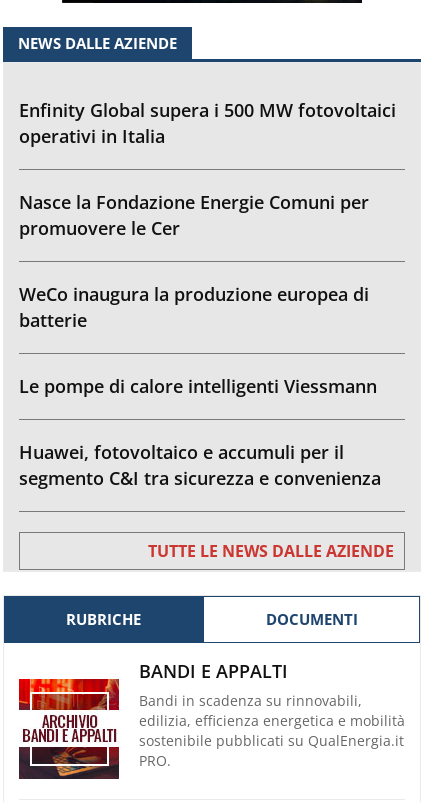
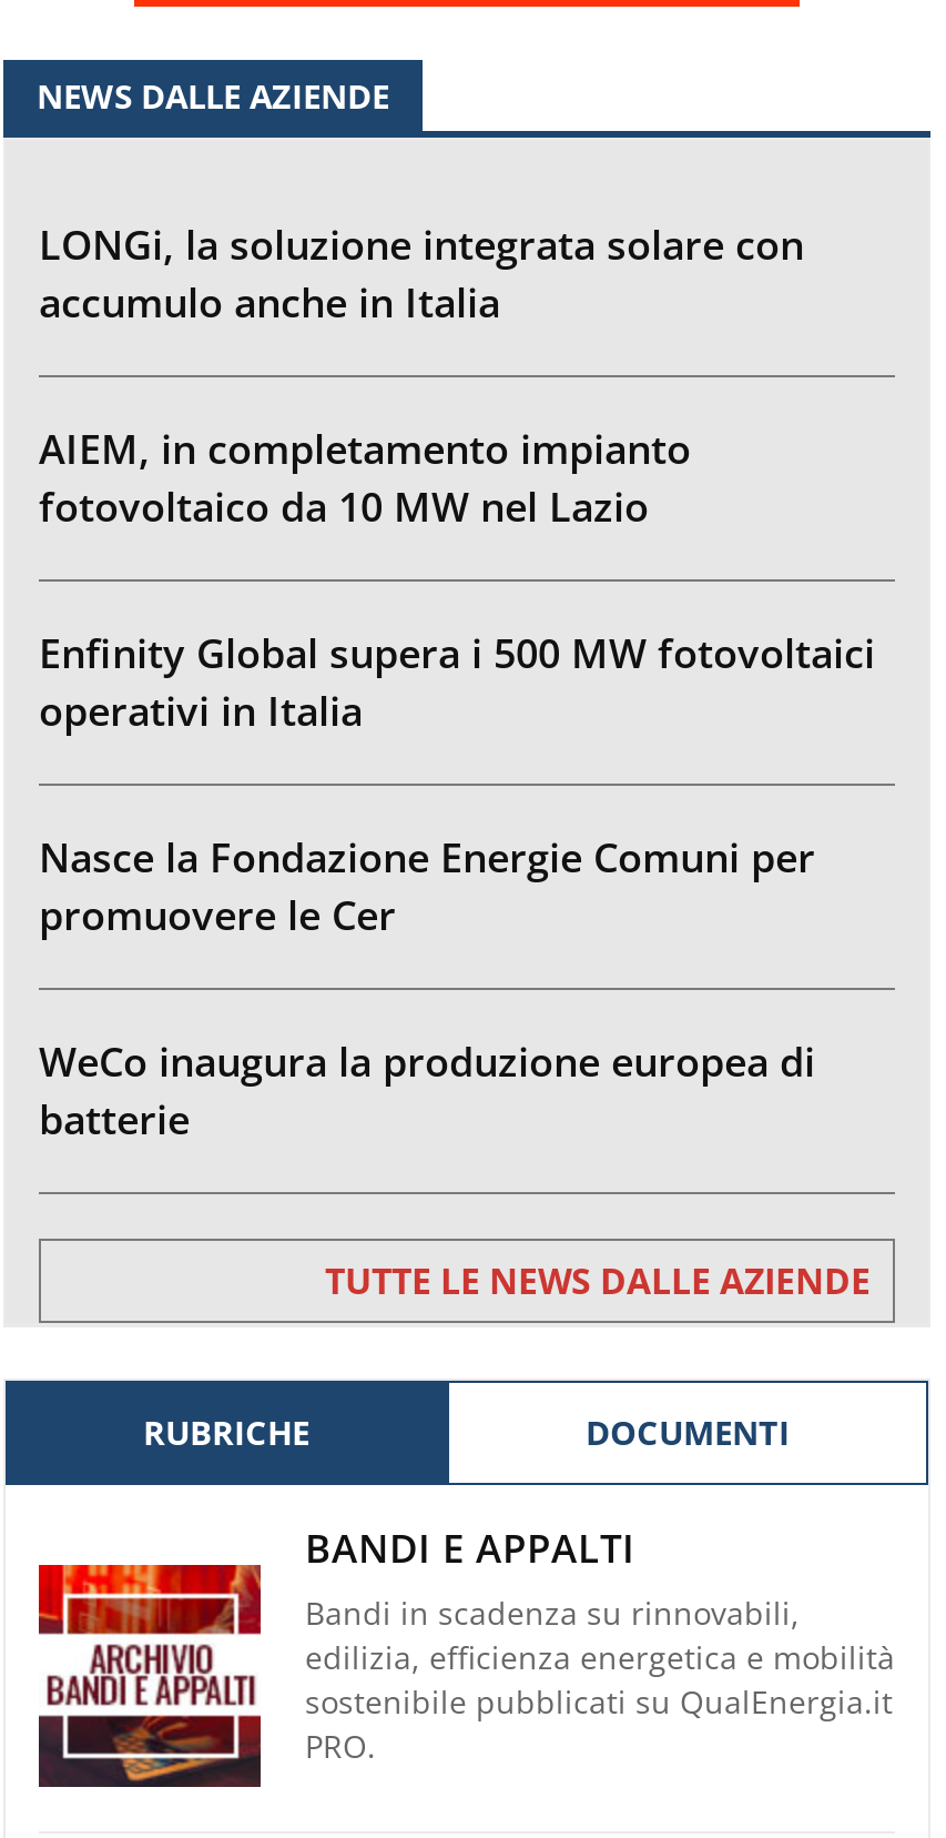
+ LONGi, la soluzione integrata solare con
+ accumulo anche in Italia
+ AIEM, in completamento impianto
+ fotovoltaico da 10 MW nel Lazio

moved down: Enfinity Global supera i 500 MW fotovoltaici | operativi in Italia | Nasce la Fondazione Energie Comuni per | promuovere le Cer | WeCo inaugura la produzione europea di | batterie

- Le pompe di calore intelligenti Viessmann
- Huawei, fotovoltaico e accumuli per il
- segmento C&I tra sicurezza e convenienza
